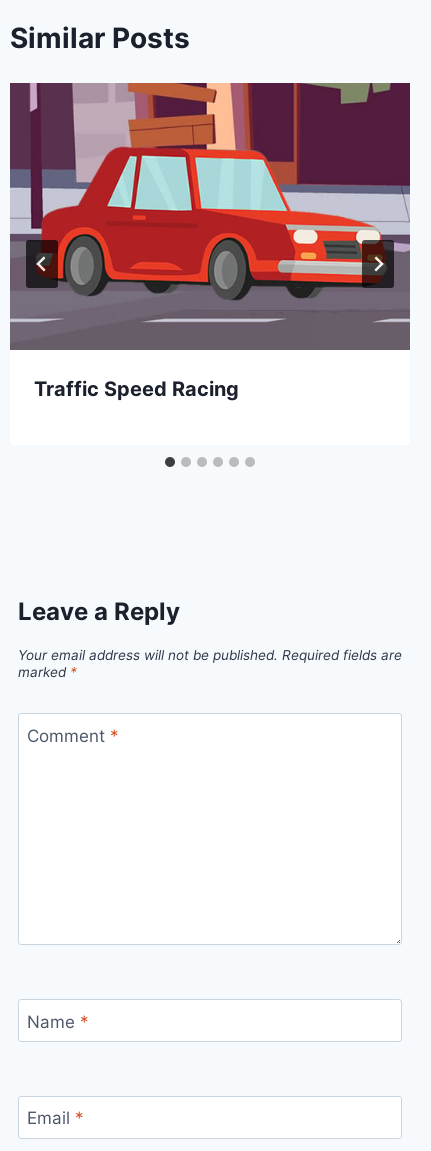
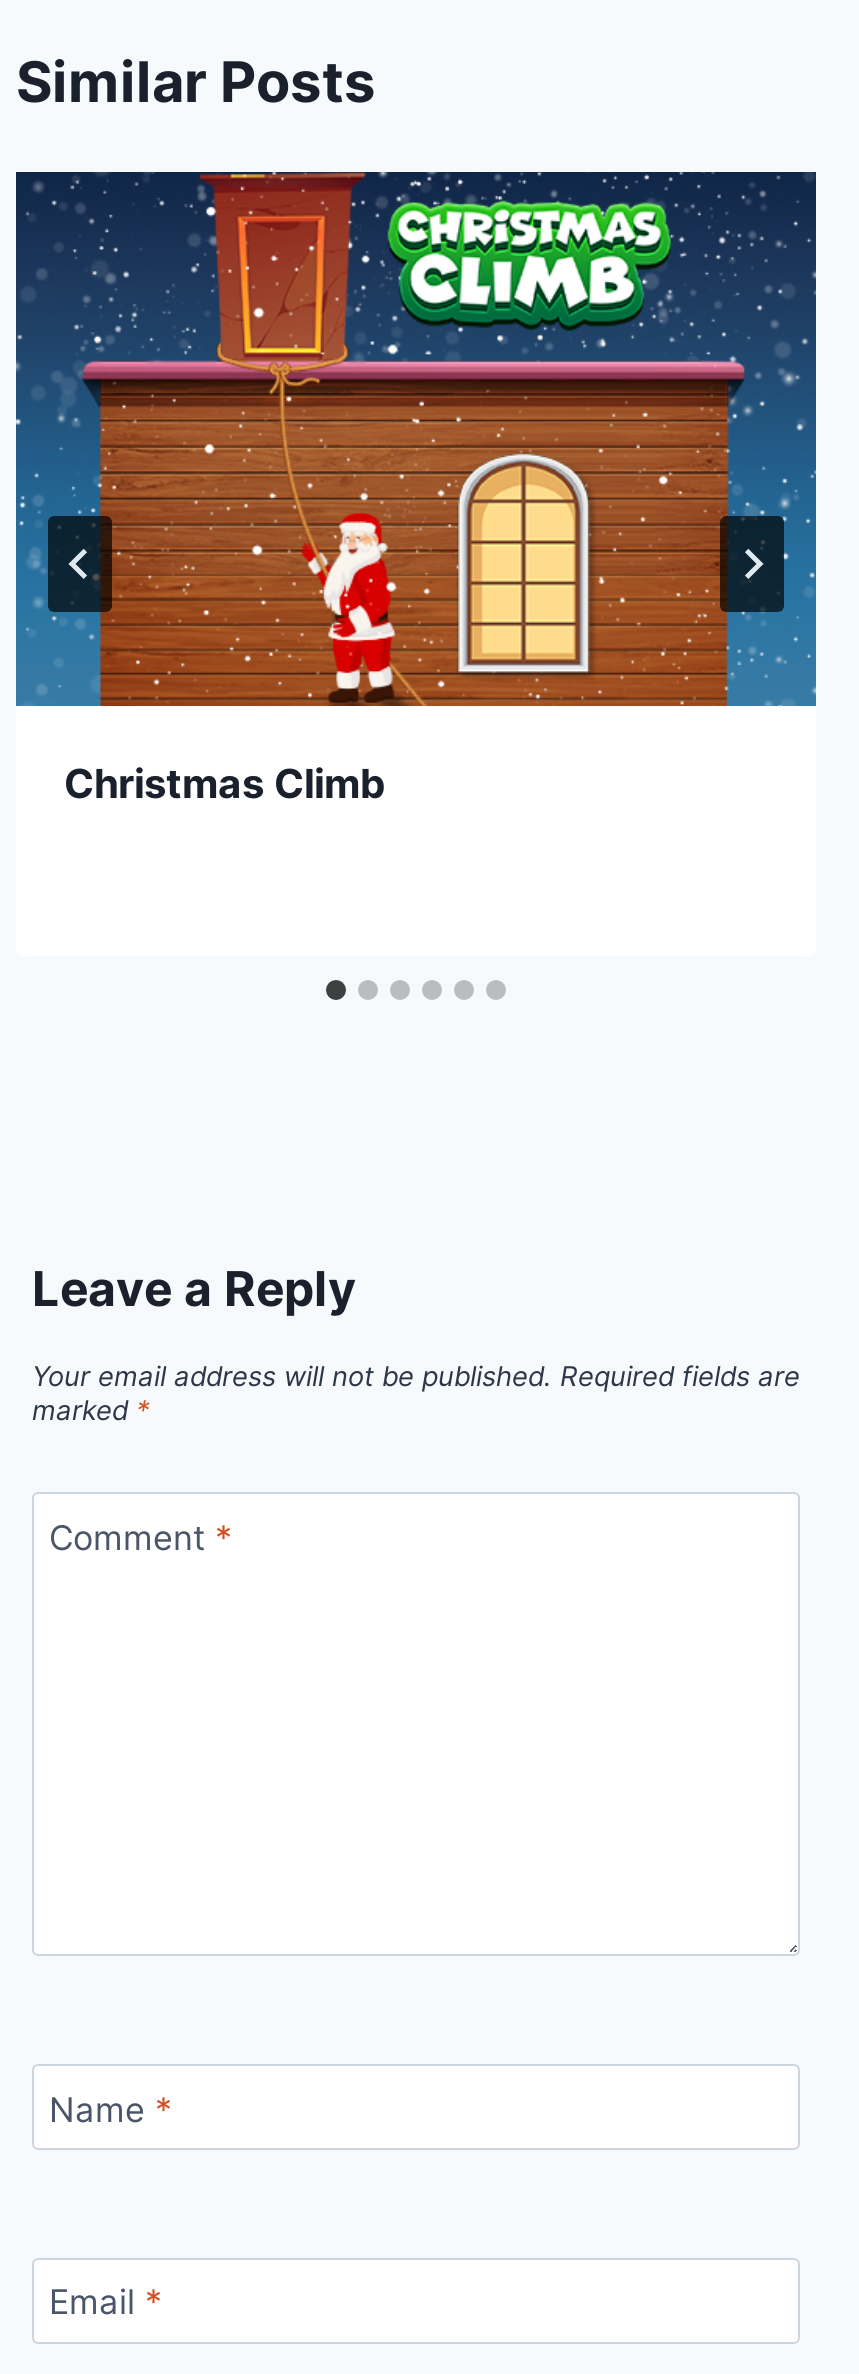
- [image]
- Traffic Speed Racing
+ [image]
+ Christmas Climb
